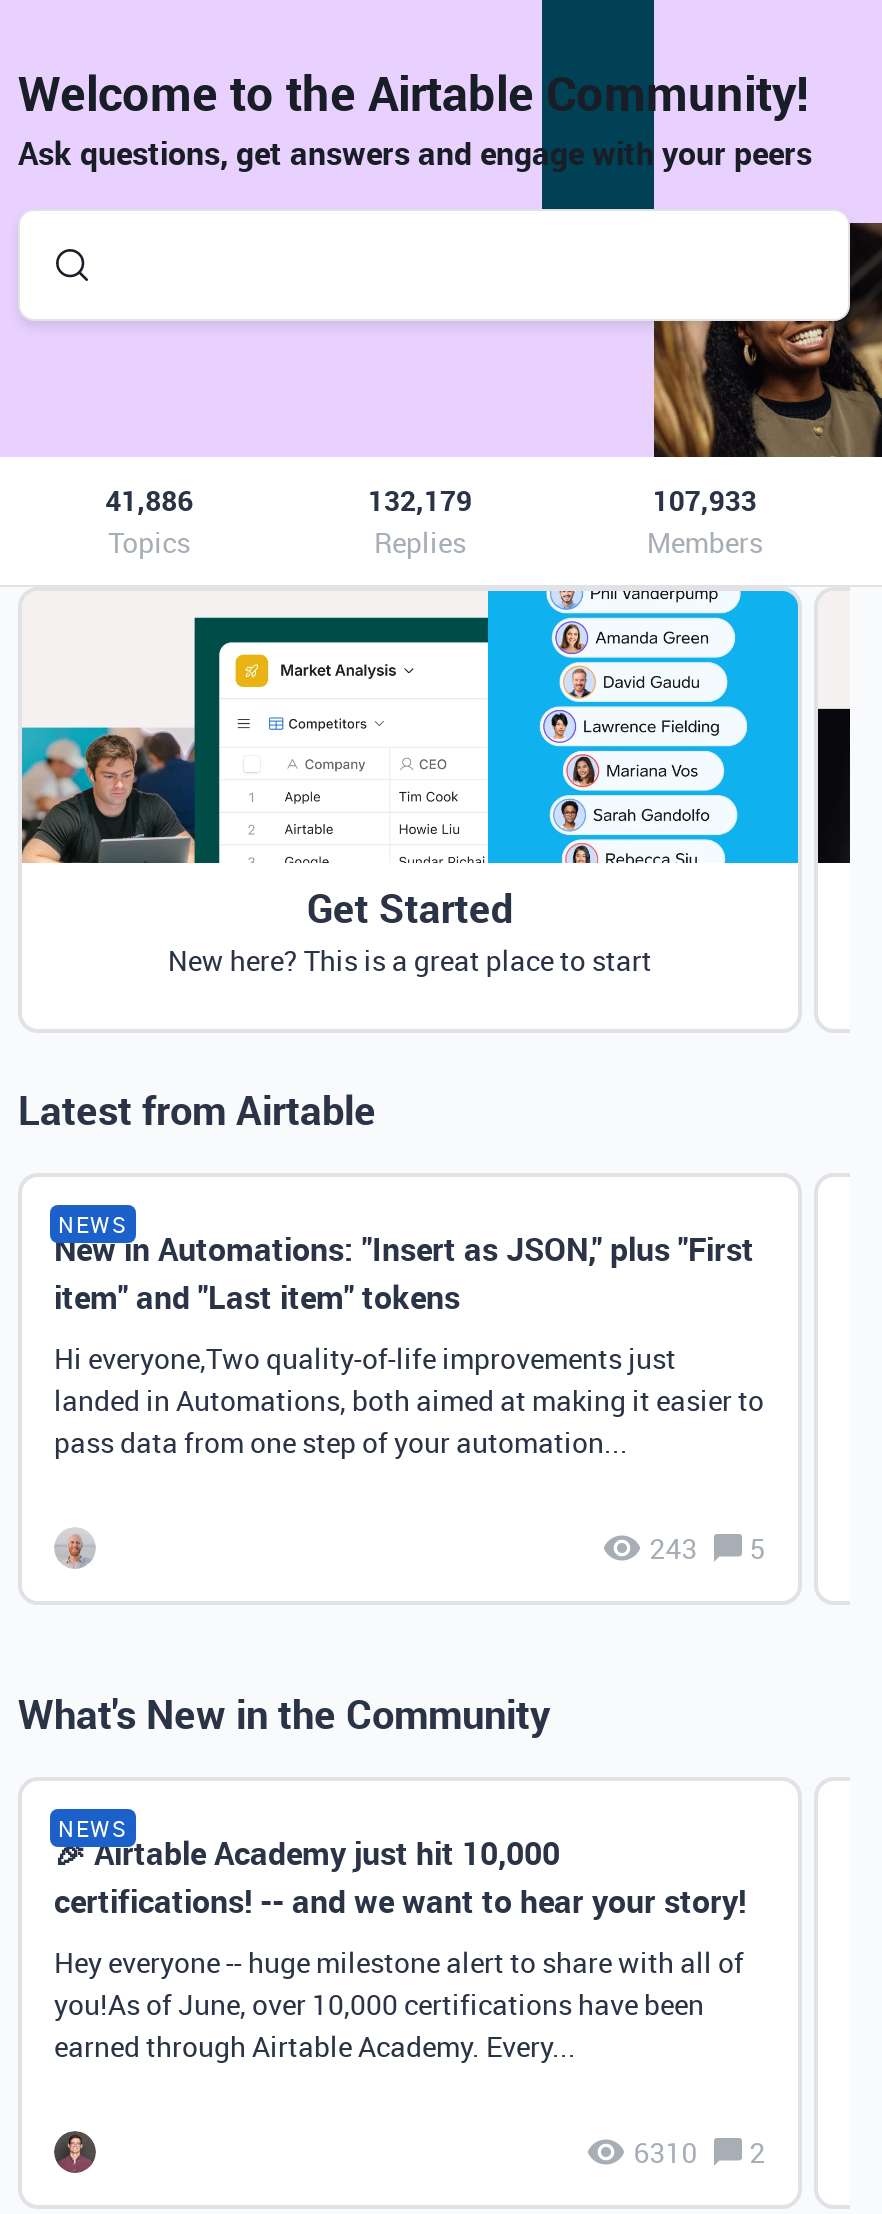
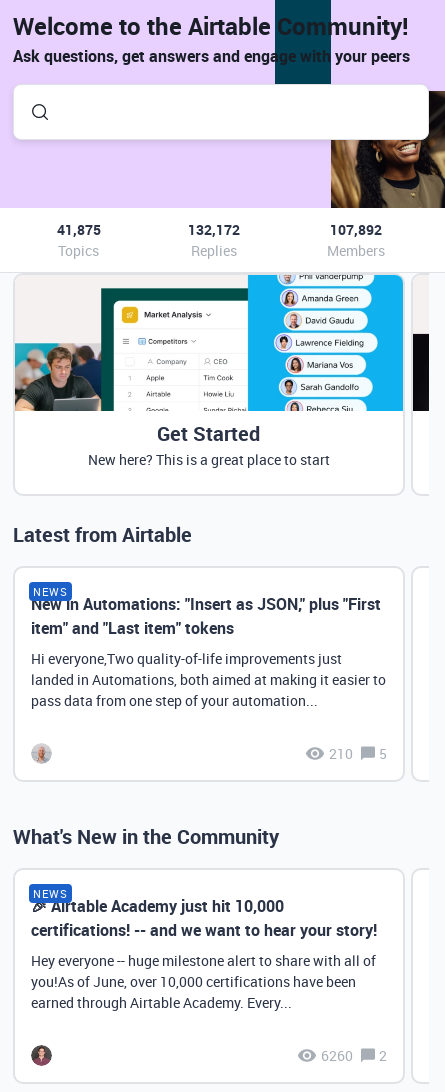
- 41,886
+ 41,875

- 132,179
+ 132,172

- 107,933
+ 107,892

- 243 5
+ 210 5

- 6310 2
+ 6260 2
